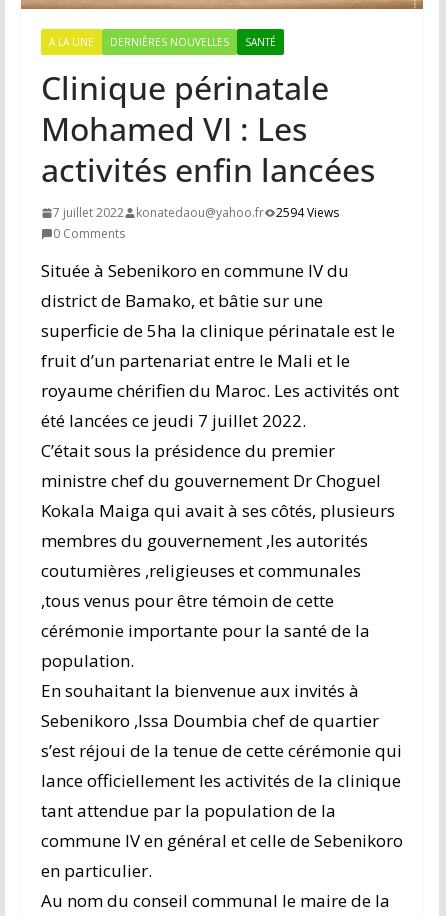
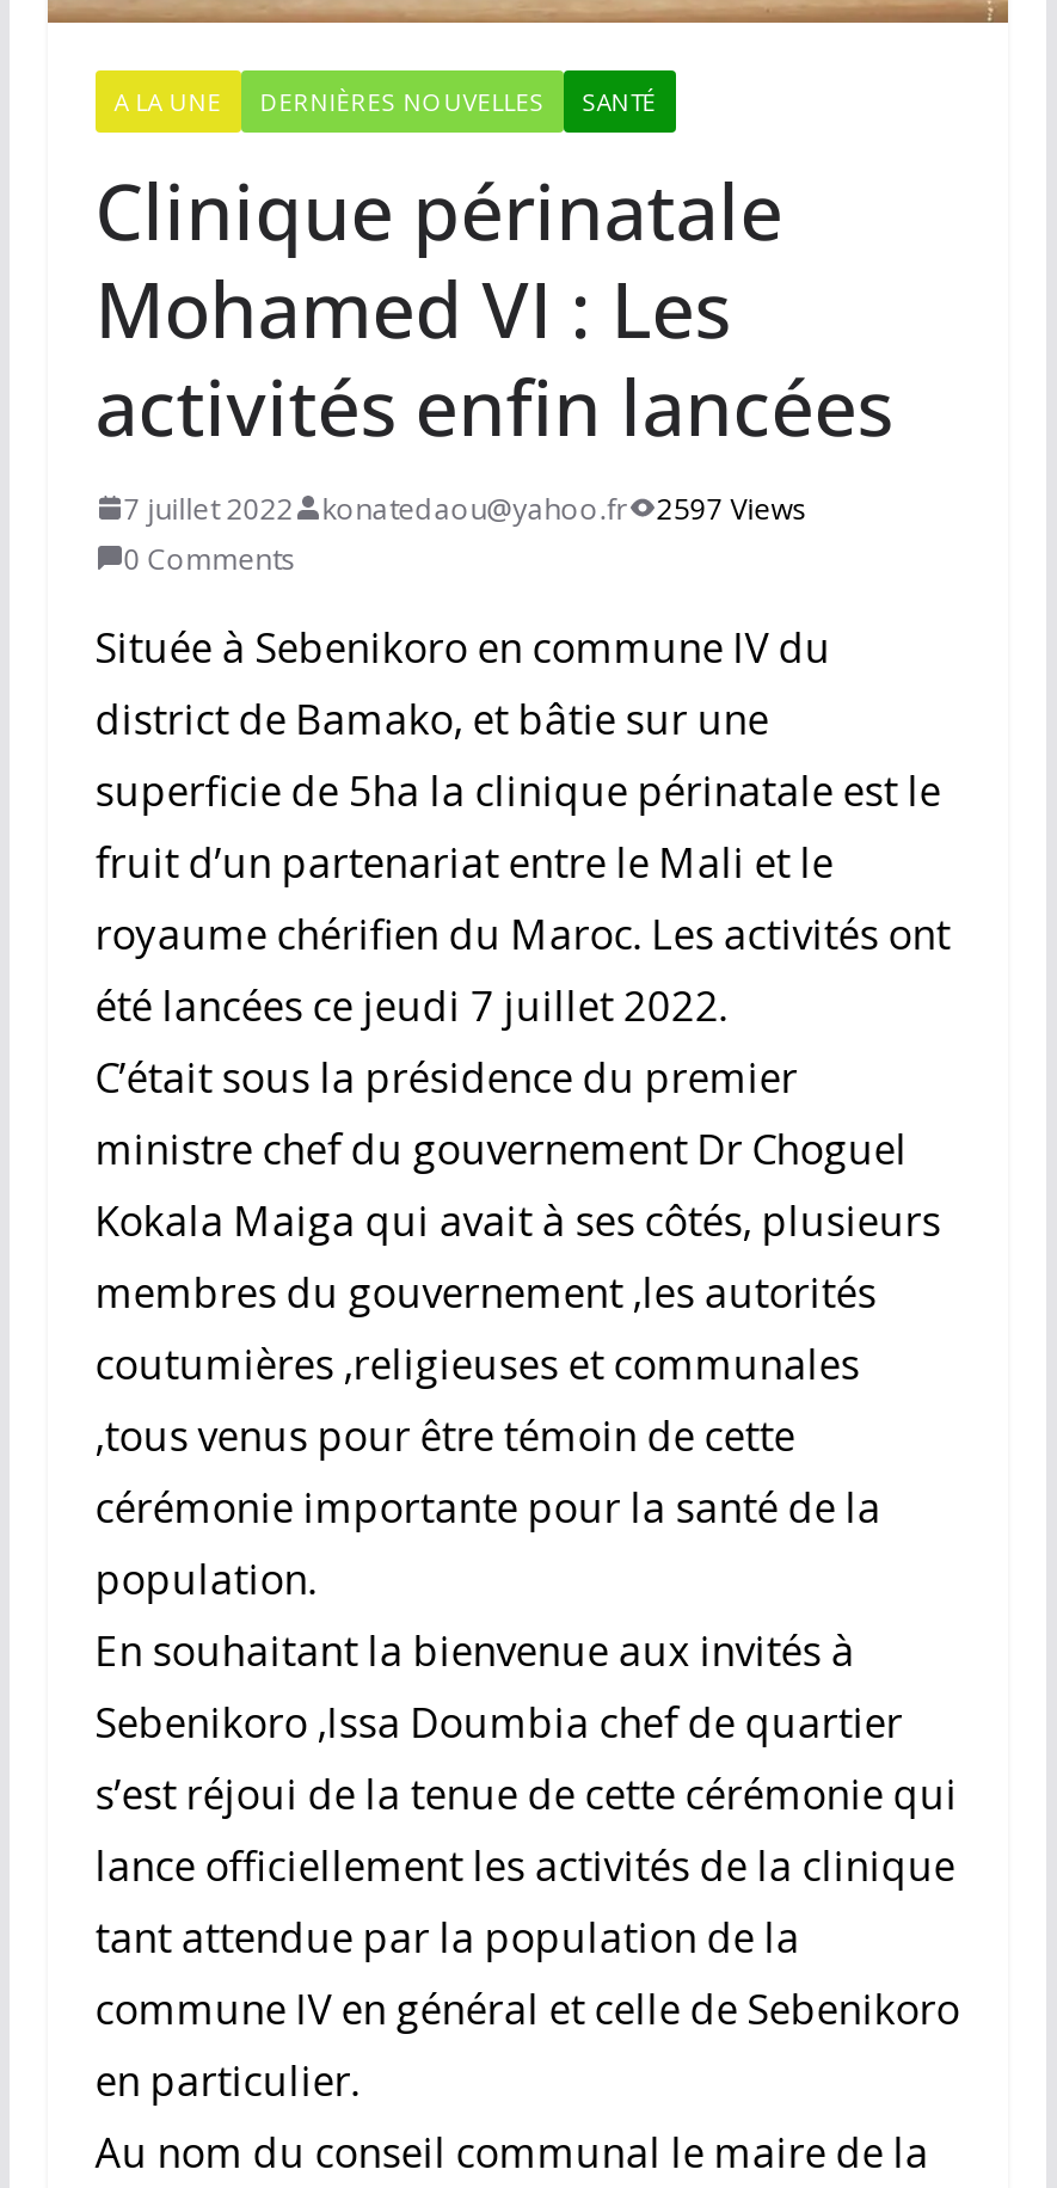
- 7 juillet 2022 konatedaou@yahoo.fr 2594 Views
+ 7 juillet 2022 konatedaou@yahoo.fr 2597 Views
